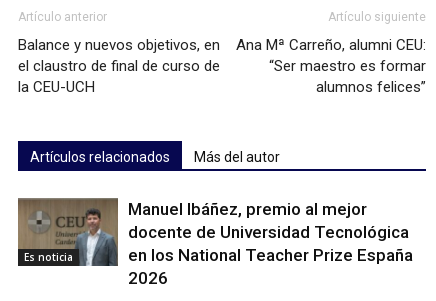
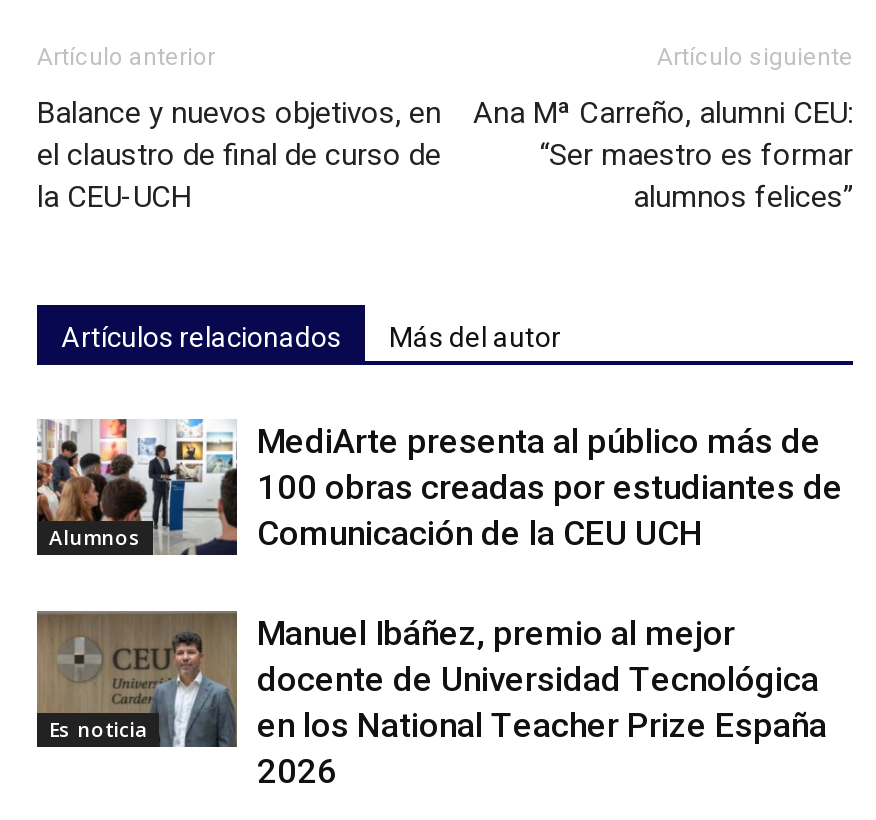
+ [image]
+ Alumnos

+ MediArte presenta al público más de
+ 100 obras creadas por estudiantes de
+ Comunicación de la CEU UCH
